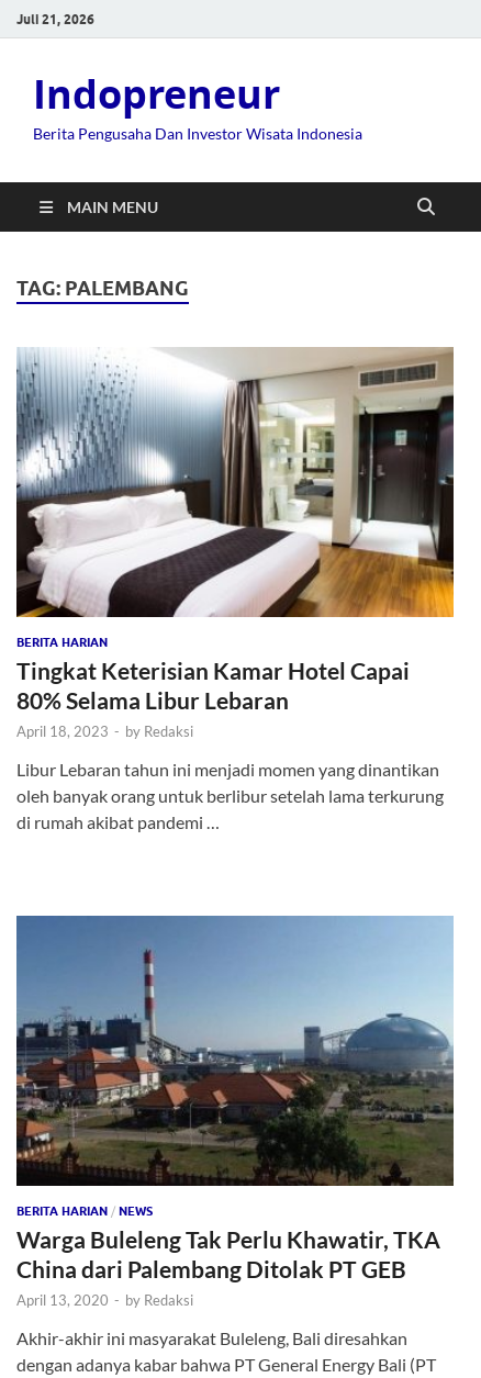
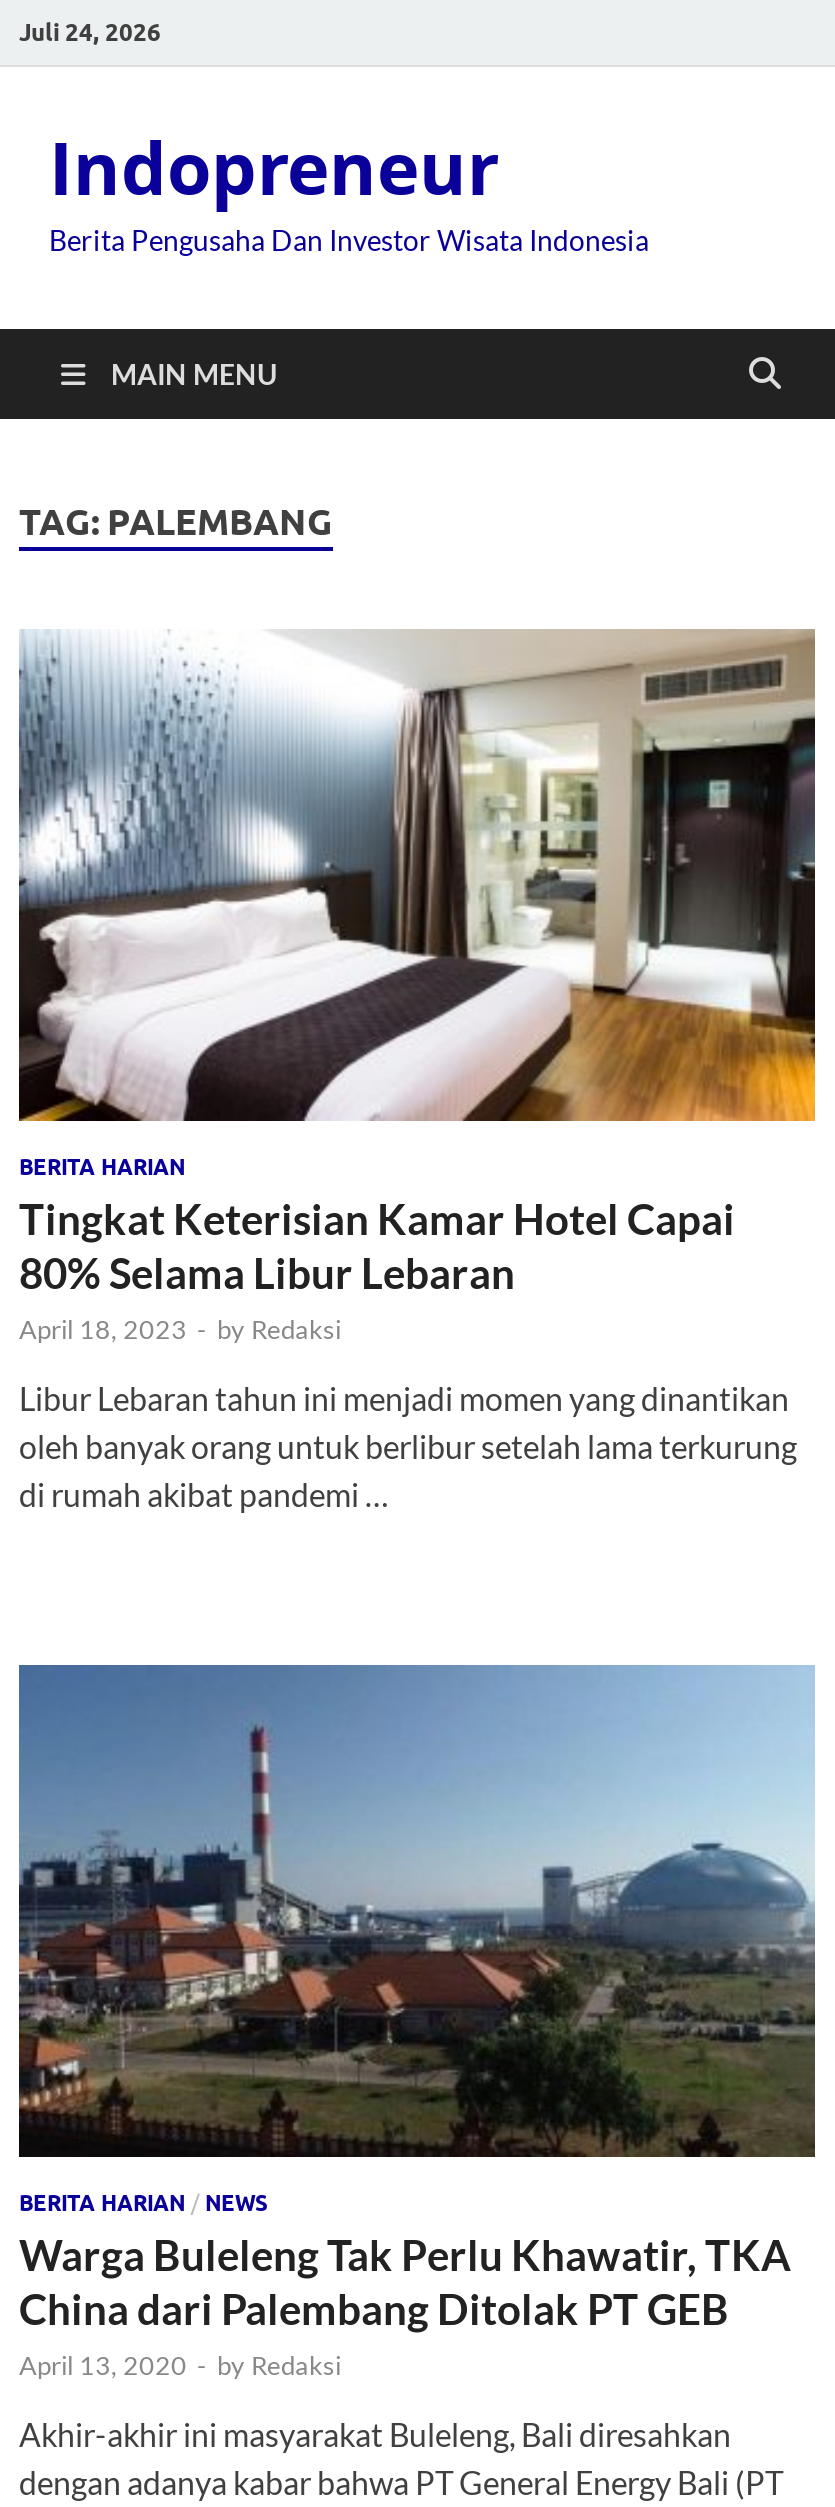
- Juli 21, 2026
+ Juli 24, 2026
